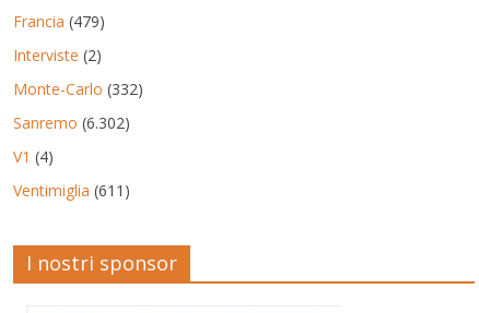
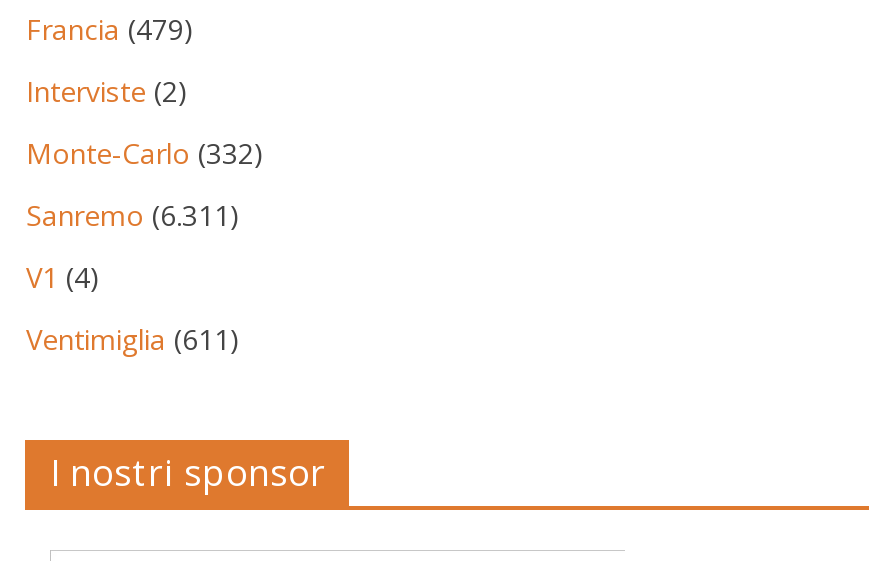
- Sanremo (6.302)
+ Sanremo (6.311)
